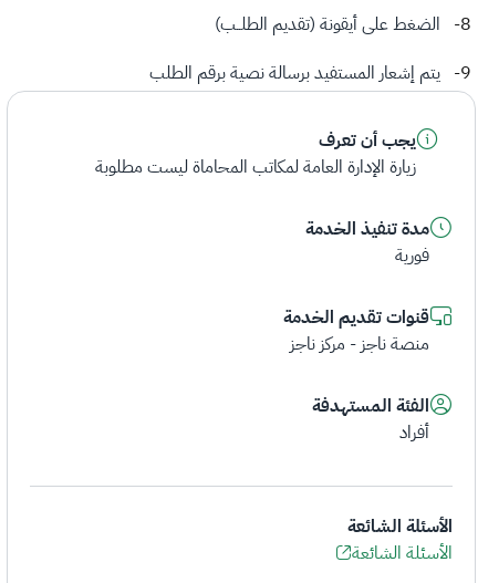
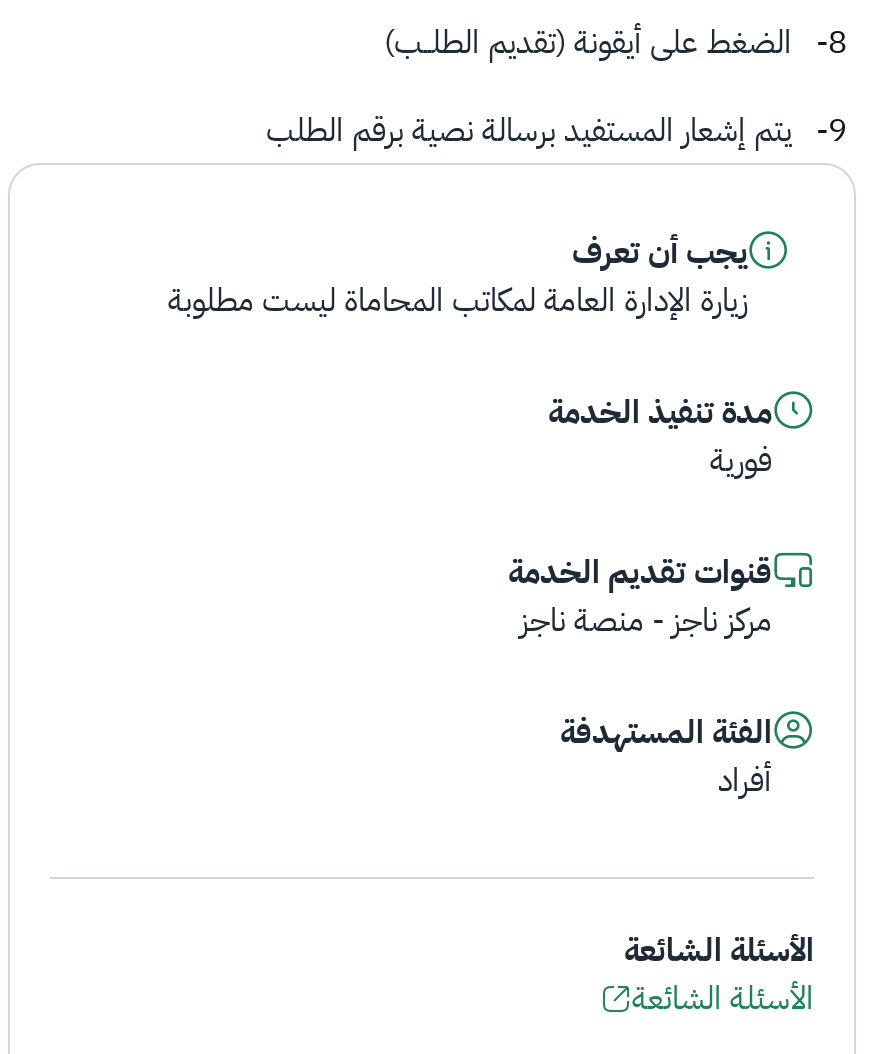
- منصة ناجز - مركز ناجز
+ مركز ناجز - منصة ناجز
